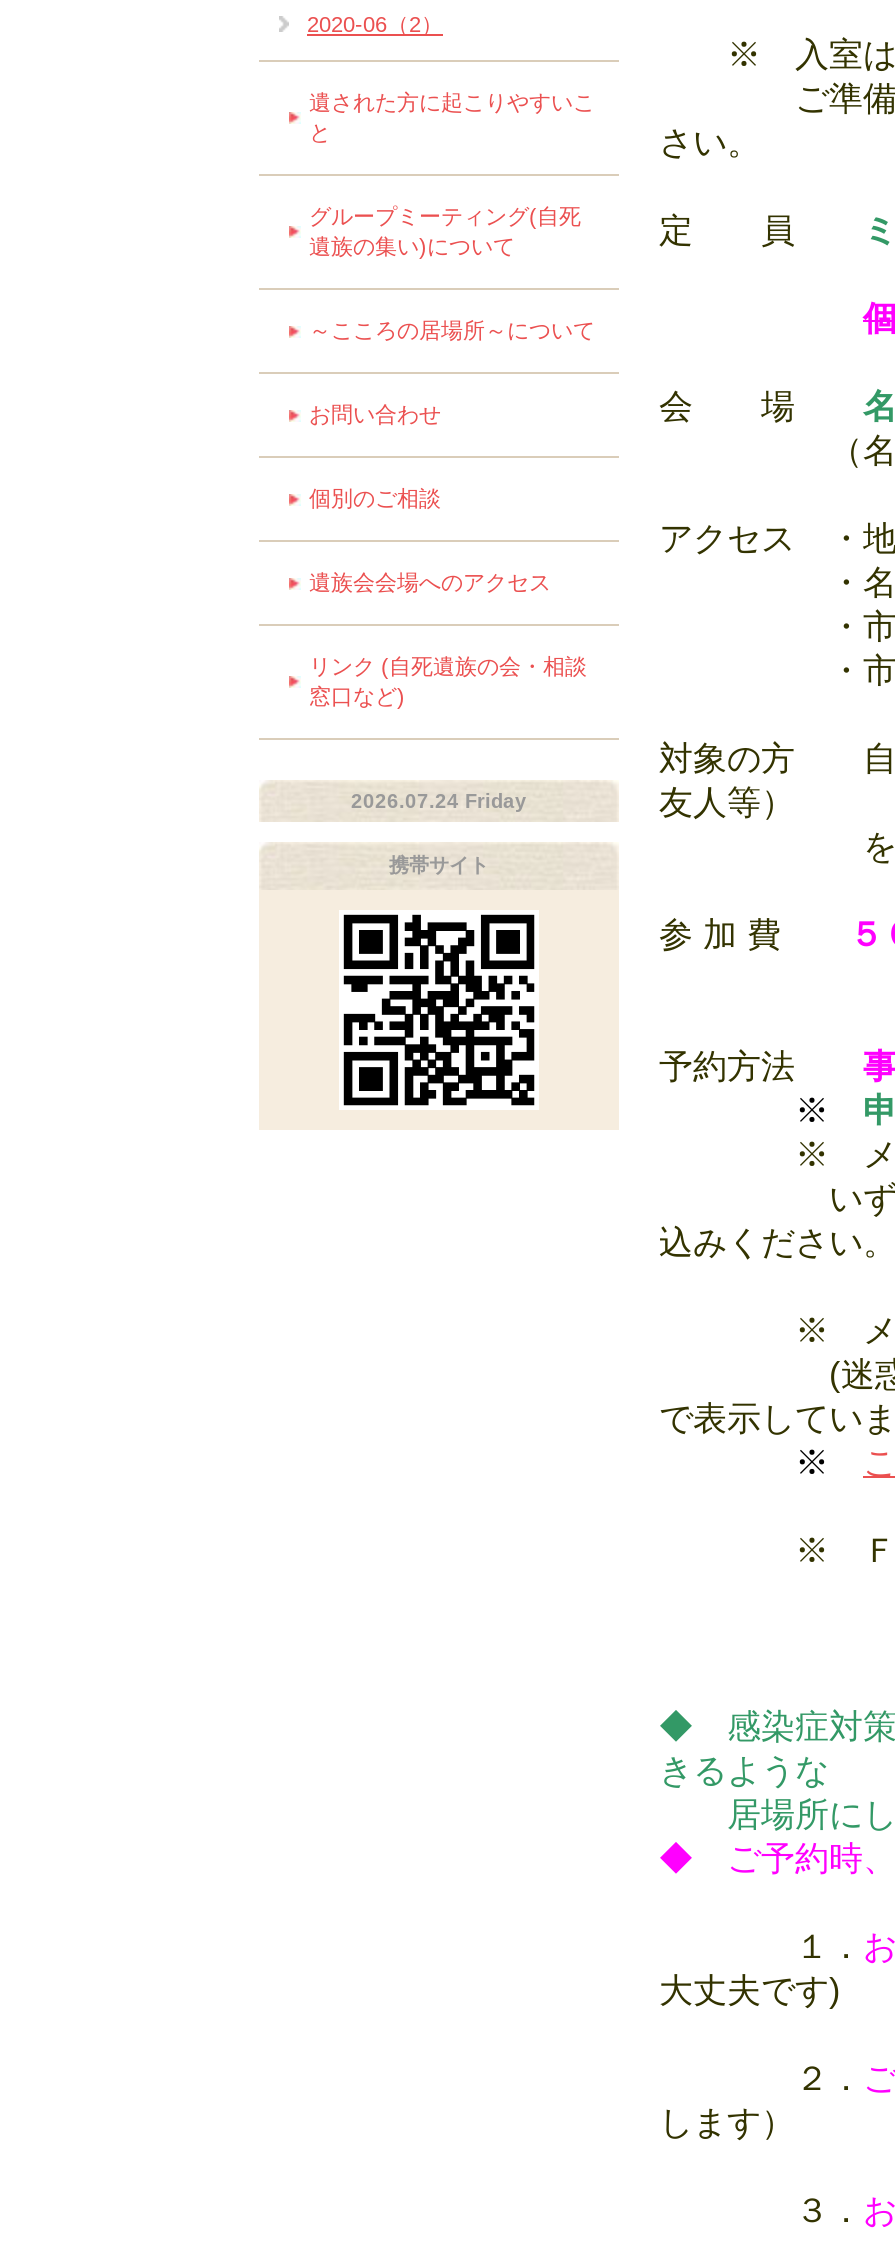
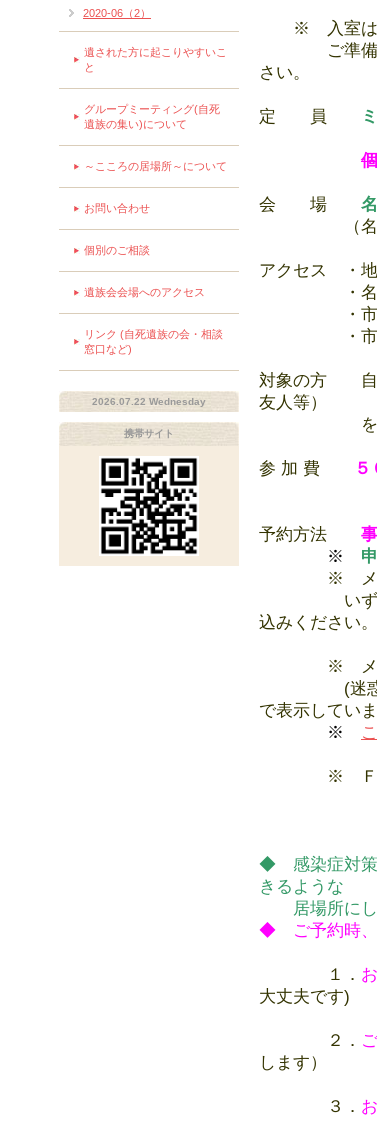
- 2026.07.24 Friday
+ 2026.07.22 Wednesday
